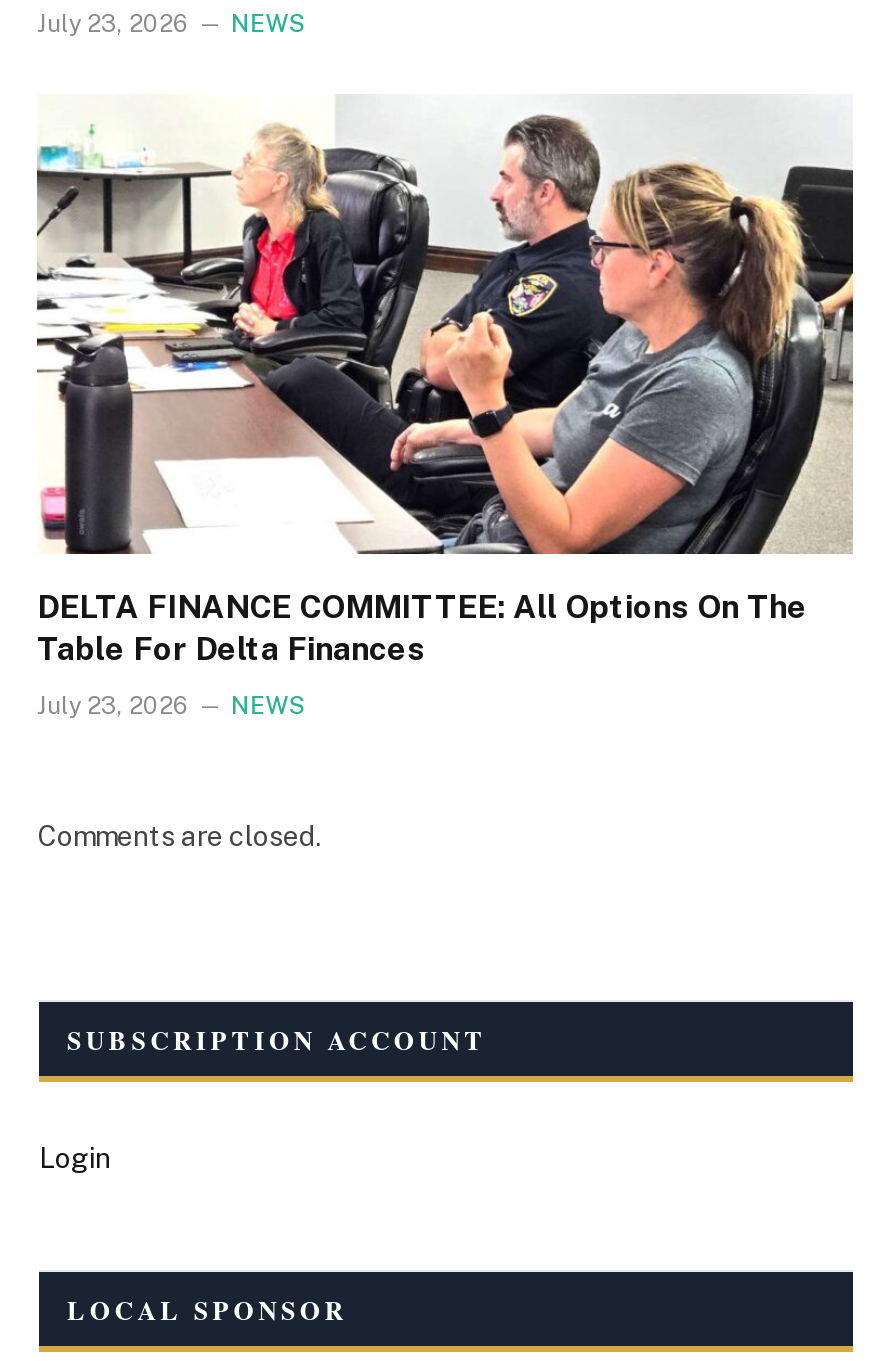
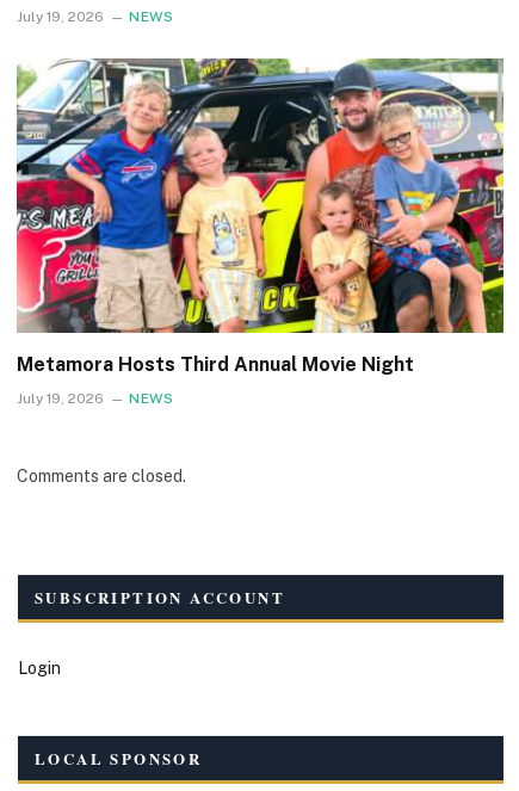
- July 23, 2026 NEWS
+ July 19, 2026 NEWS

- [image]
- DELTA FINANCE COMMITTEE: All Options On The
- Table For Delta Finances
+ [image]
+ Metamora Hosts Third Annual Movie Night

- July 23, 2026 NEWS
+ July 19, 2026 NEWS
